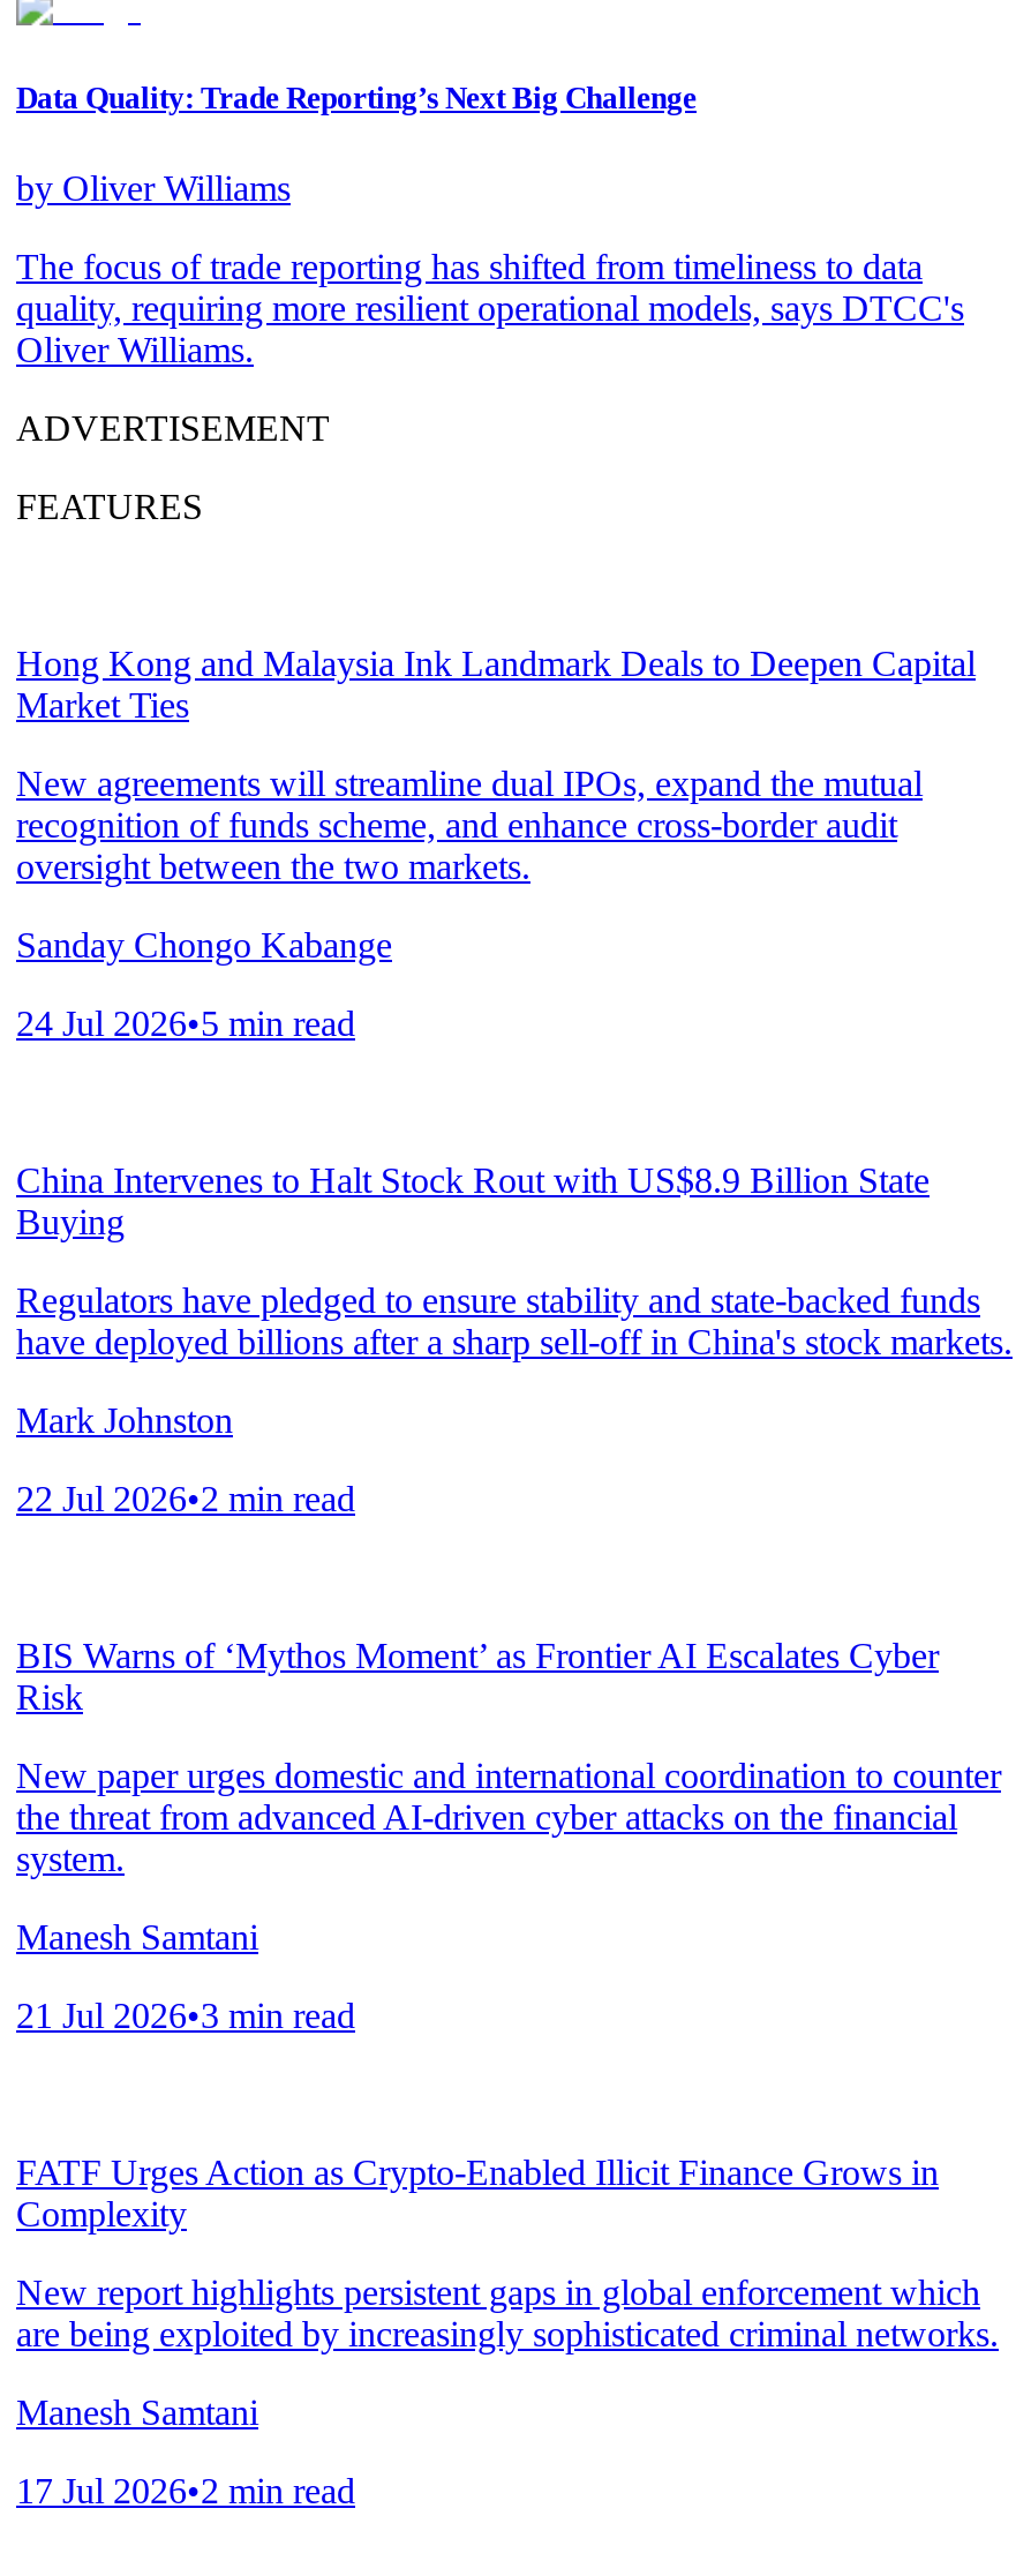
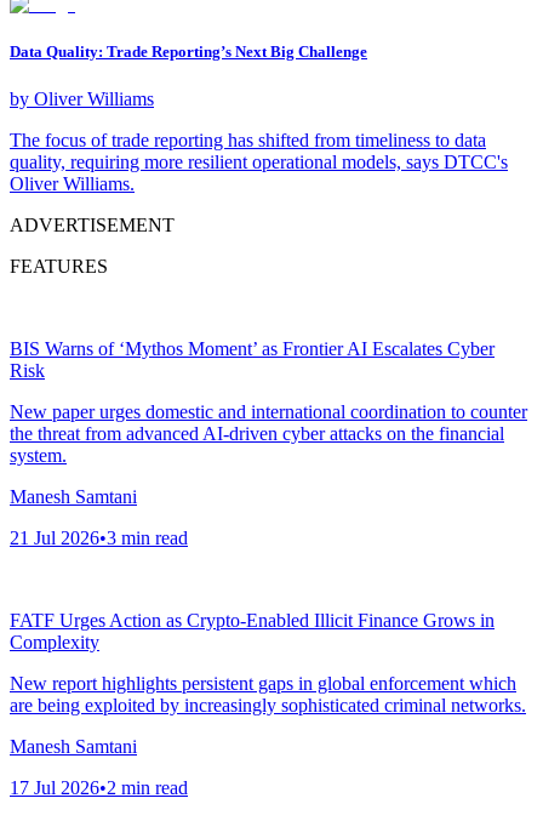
- Hong Kong and Malaysia Ink Landmark Deals to Deepen Capital
- Market Ties
- New agreements will streamline dual IPOs, expand the mutual
- recognition of funds scheme, and enhance cross-border audit
- oversight between the two markets.
- Sanday Chongo Kabange
- 24 Jul 2026•5 min read

- China Intervenes to Halt Stock Rout with US$8.9 Billion State
- Buying
- Regulators have pledged to ensure stability and state-backed funds
- have deployed billions after a sharp sell-off in China's stock markets.
- Mark Johnston
- 22 Jul 2026•2 min read
